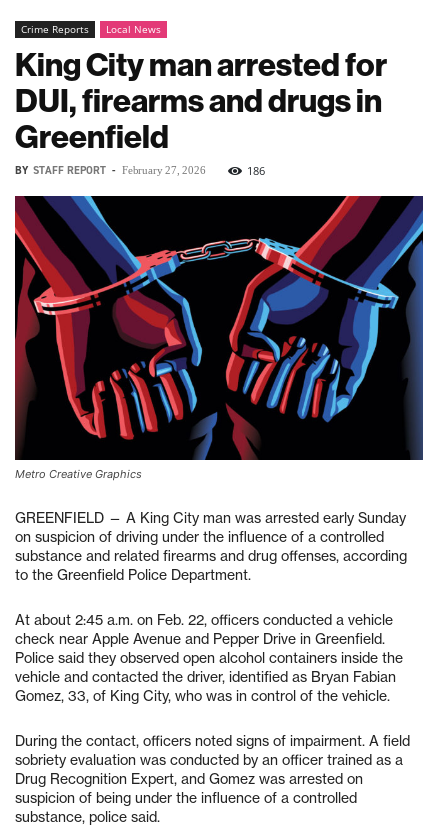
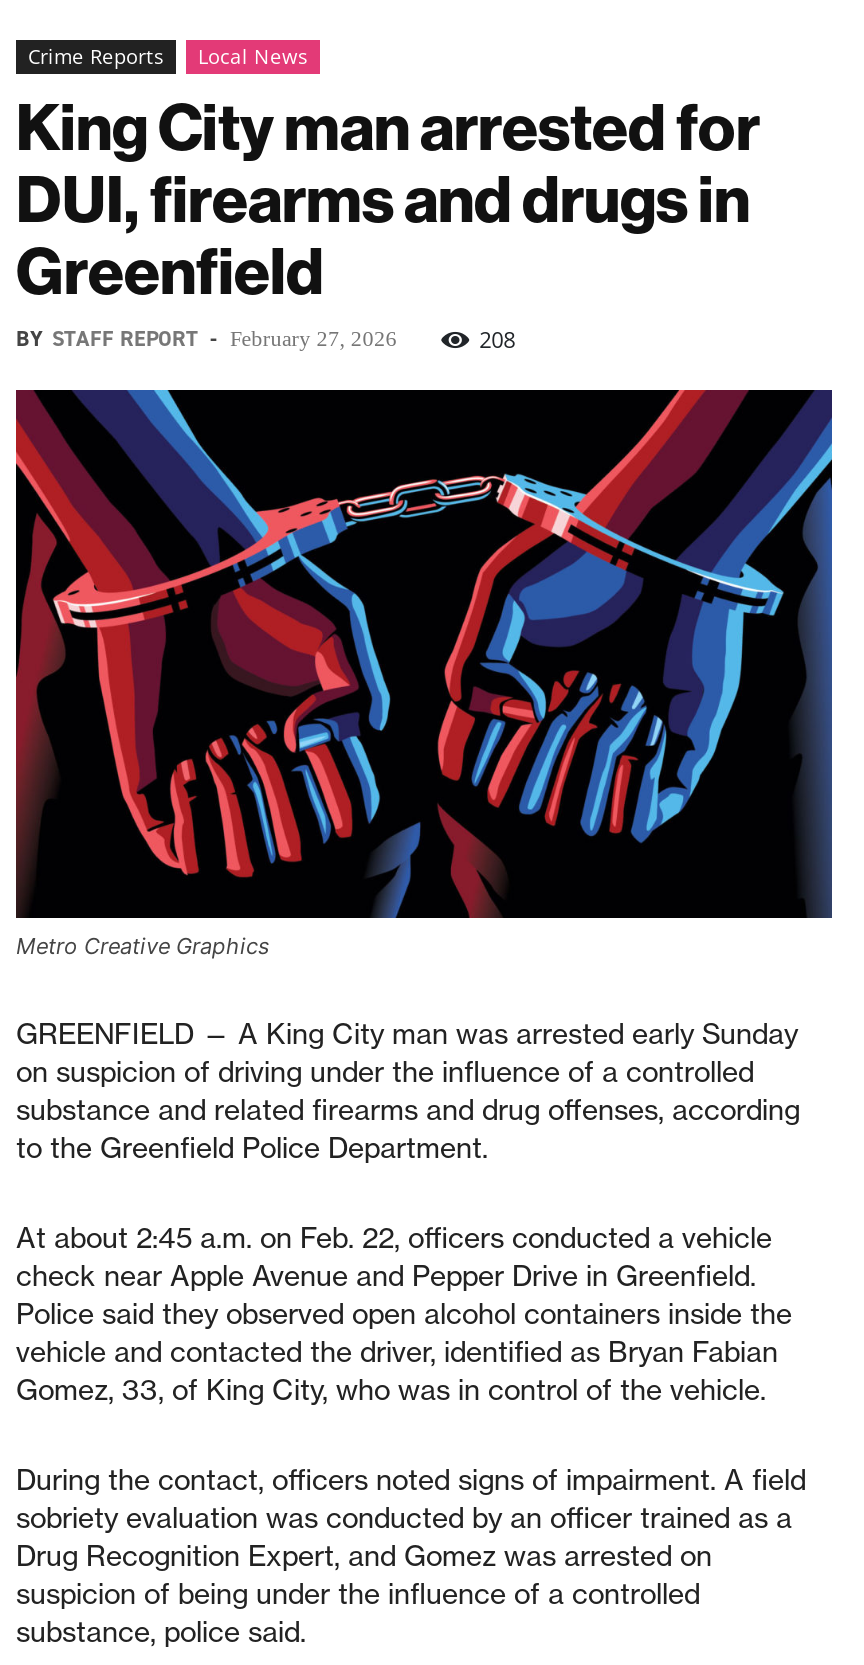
- 186
+ 208
